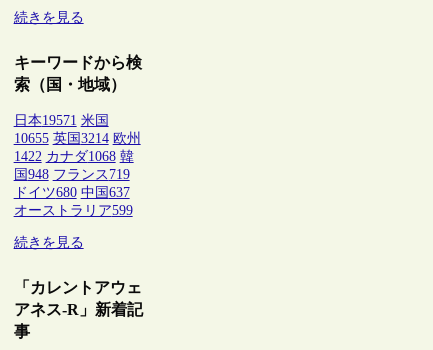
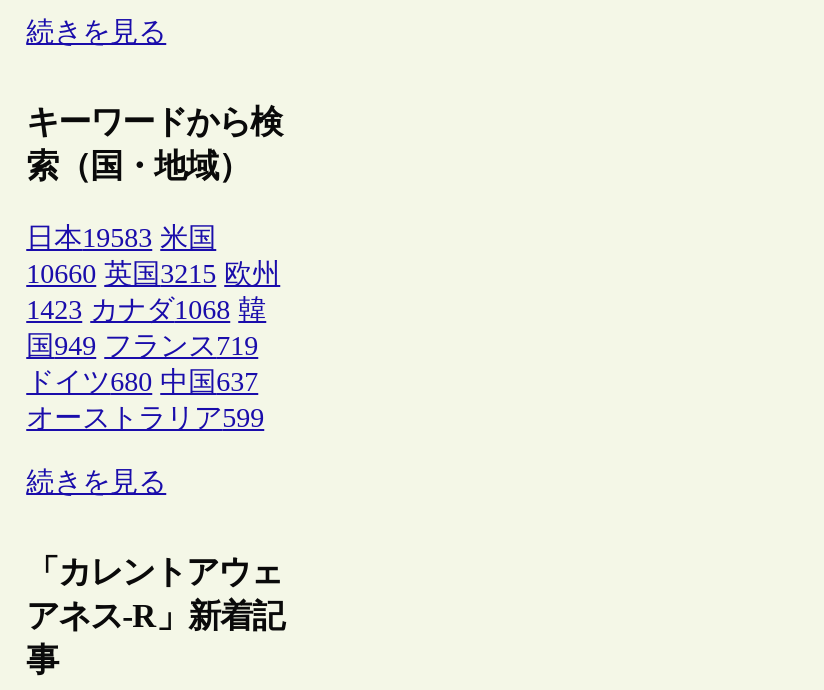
- 日本19571 米国
+ 日本19583 米国

- 10655 英国3214 欧州
+ 10660 英国3215 欧州

- 1422 カナダ1068 韓
+ 1423 カナダ1068 韓

- 国948 フランス719
+ 国949 フランス719
